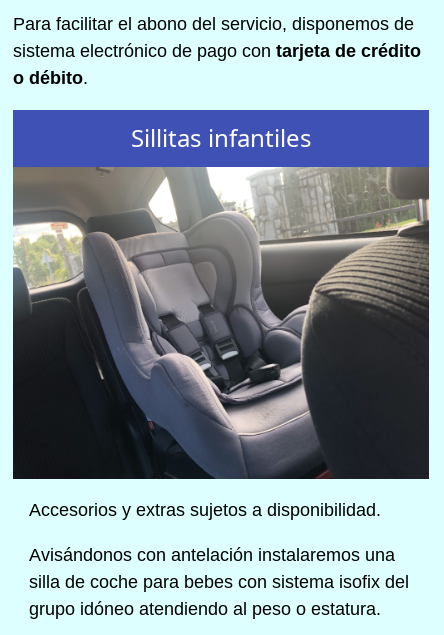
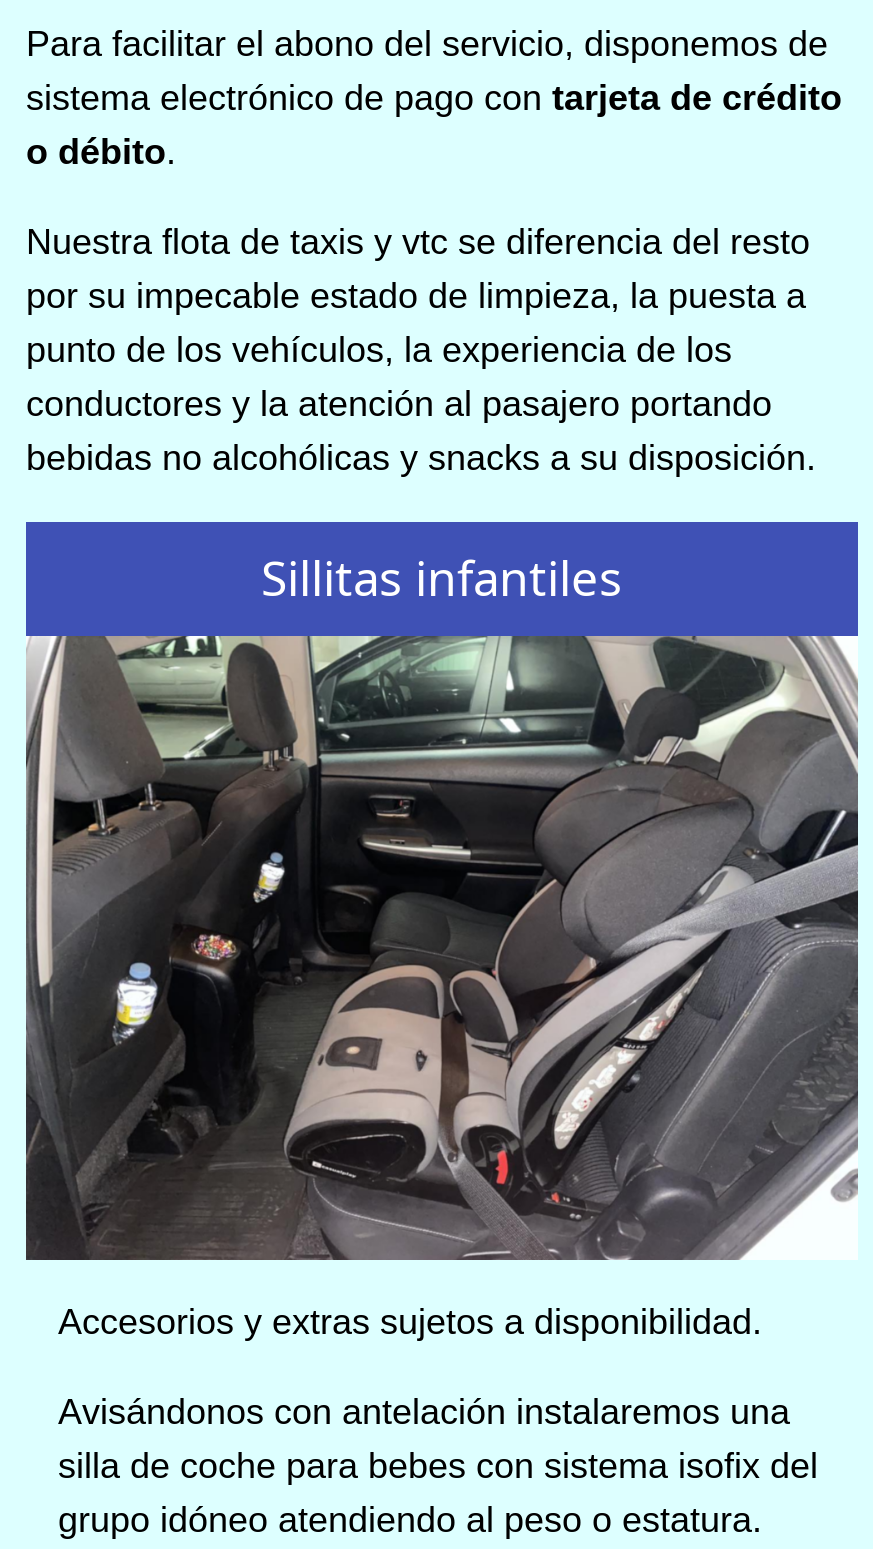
+ Nuestra flota de taxis y vtc se diferencia del resto
+ por su impecable estado de limpieza, la puesta a
+ punto de los vehículos, la experiencia de los
+ conductores y la atención al pasajero portando
+ bebidas no alcohólicas y snacks a su disposición.

- [image]
+ [image]
